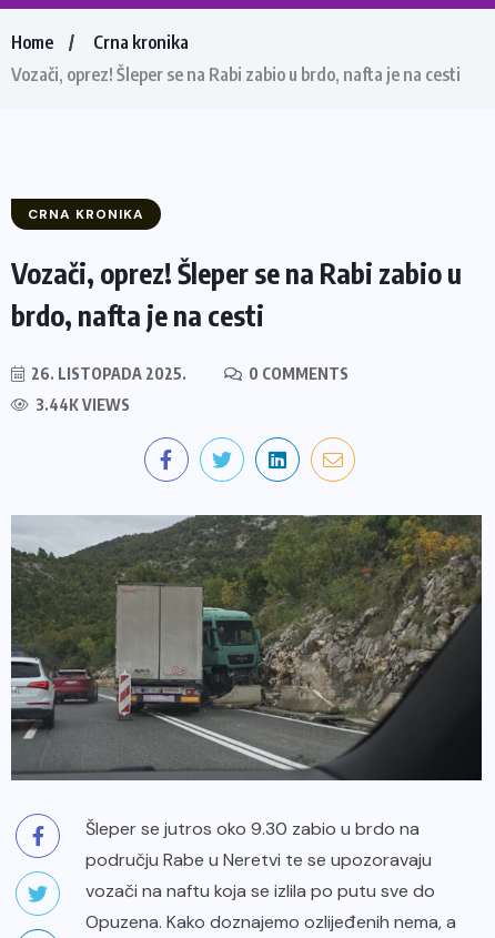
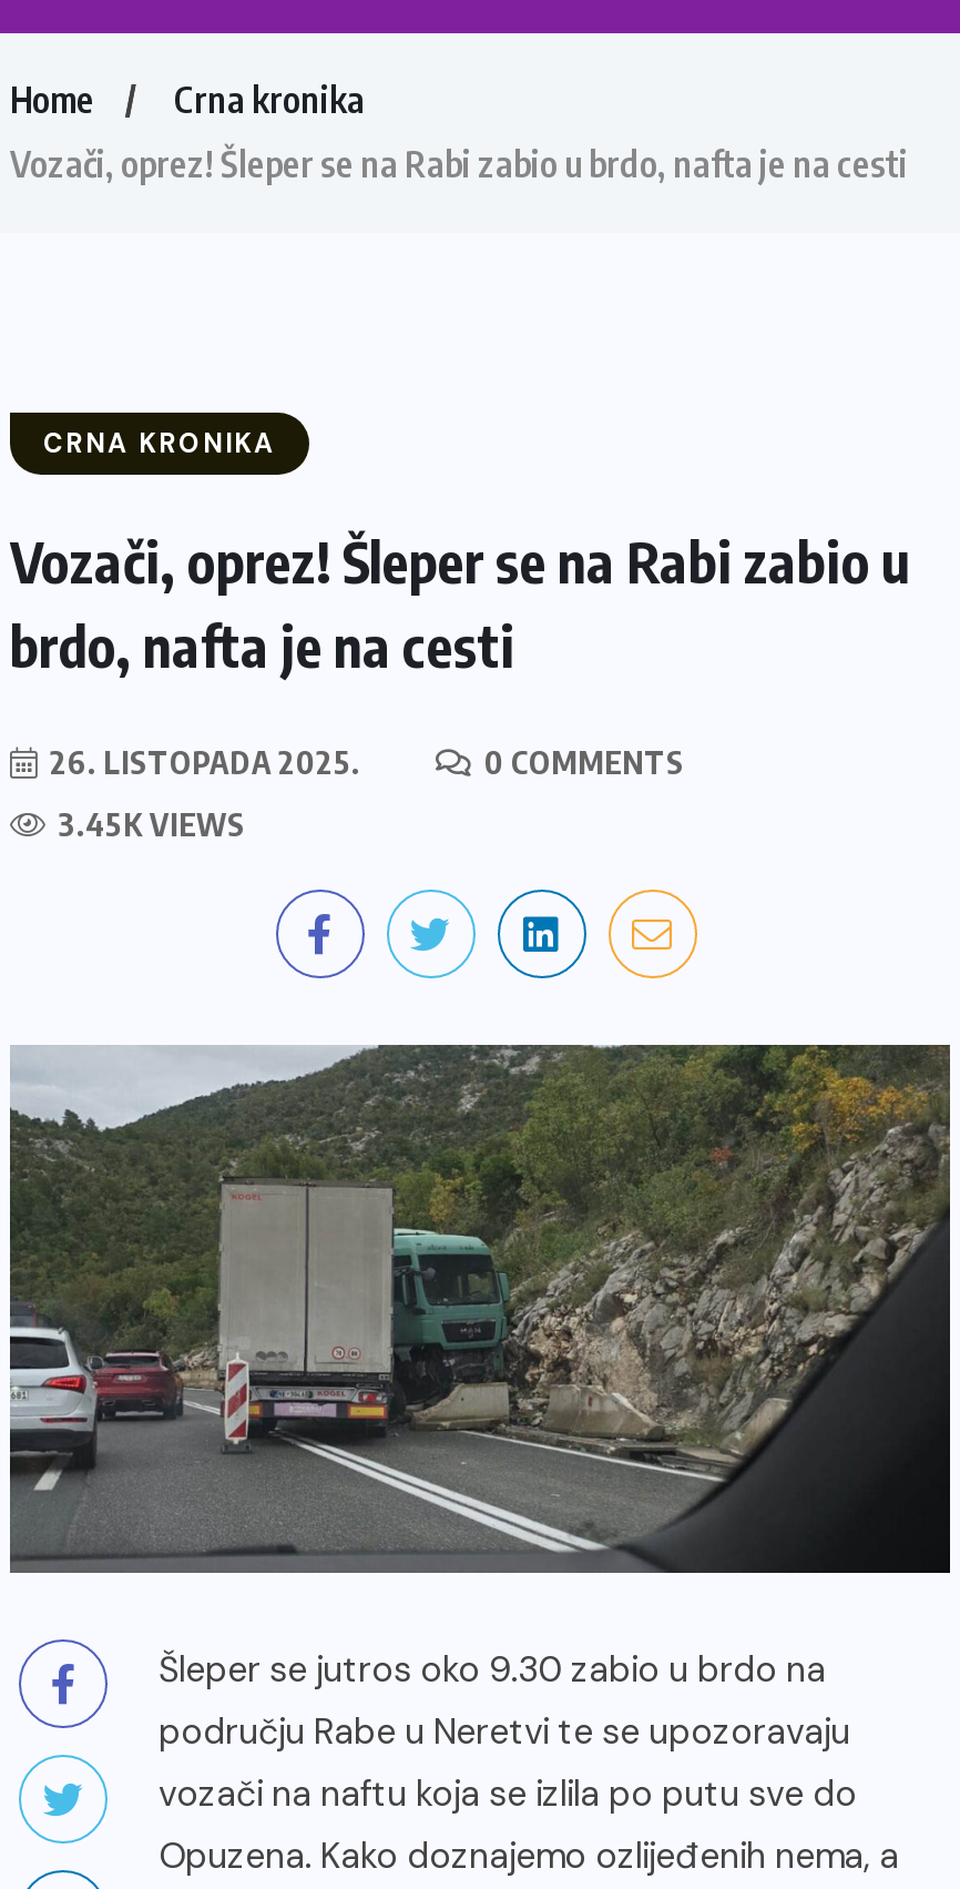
- 3.44K VIEWS
+ 3.45K VIEWS
